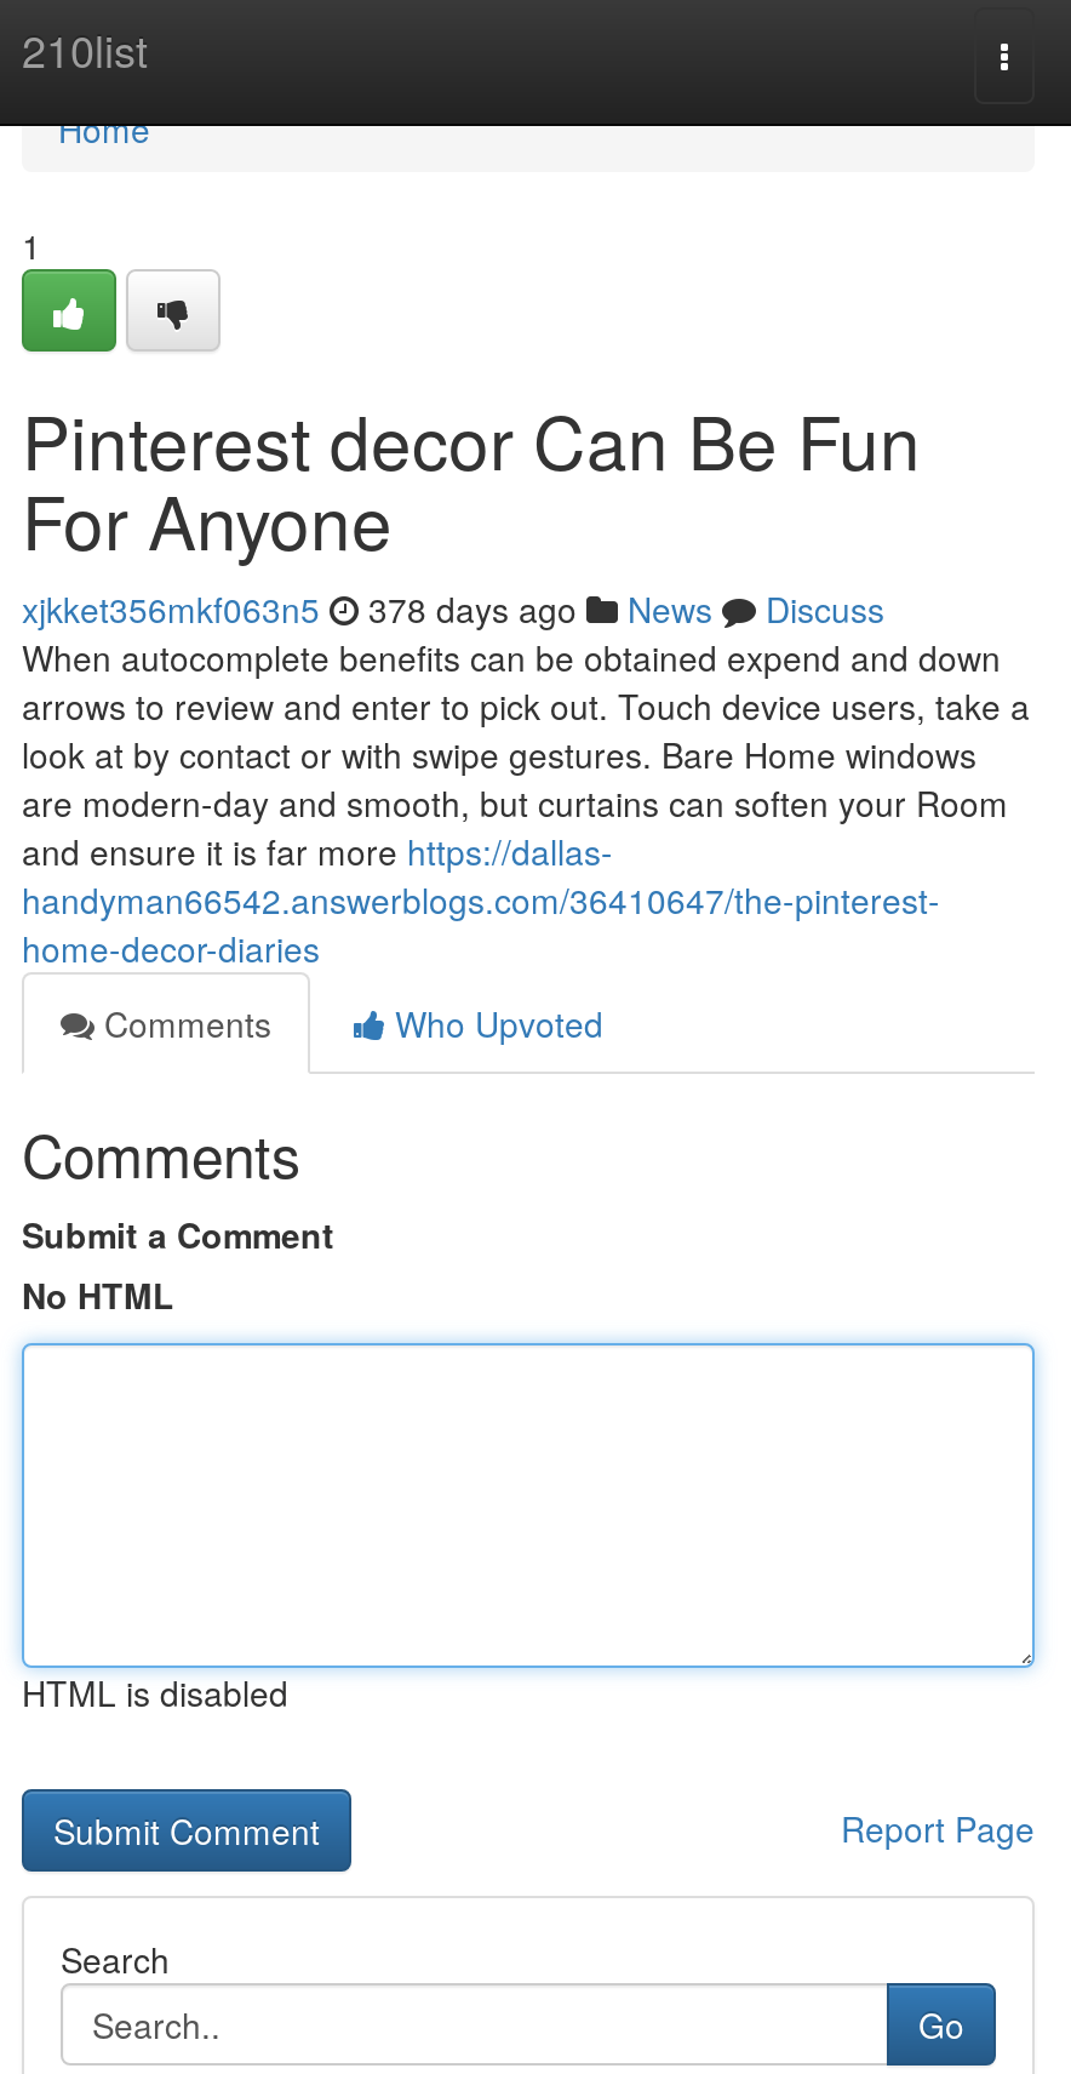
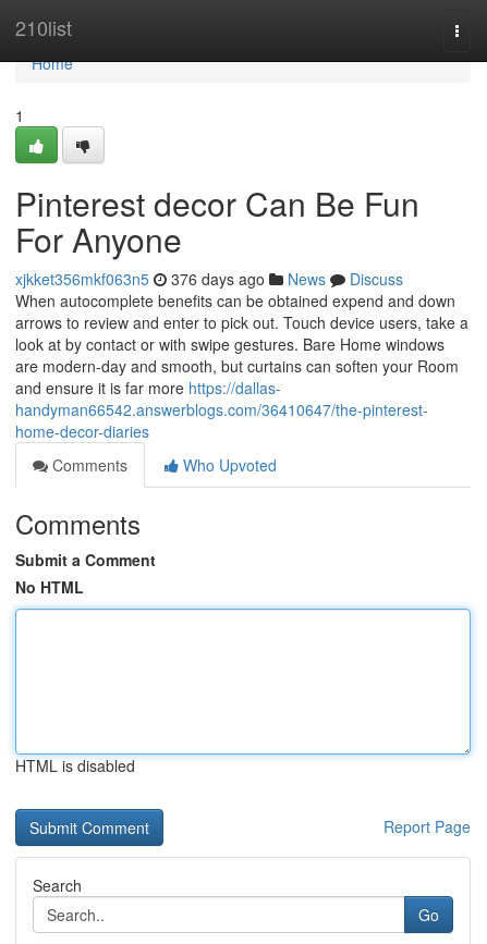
- xjkket356mkf063n5 378 days ago News Discuss
+ xjkket356mkf063n5 376 days ago News Discuss
